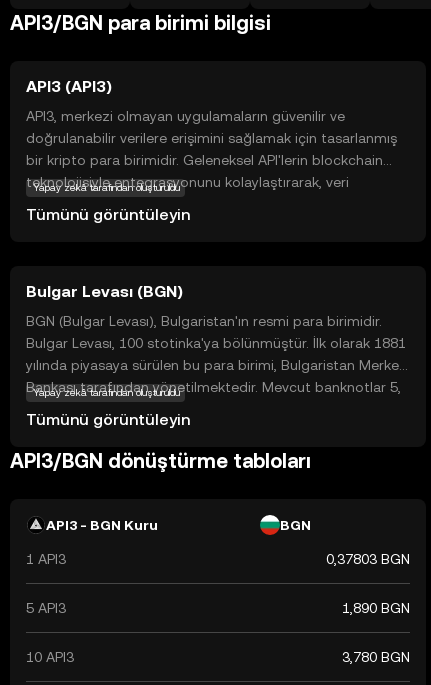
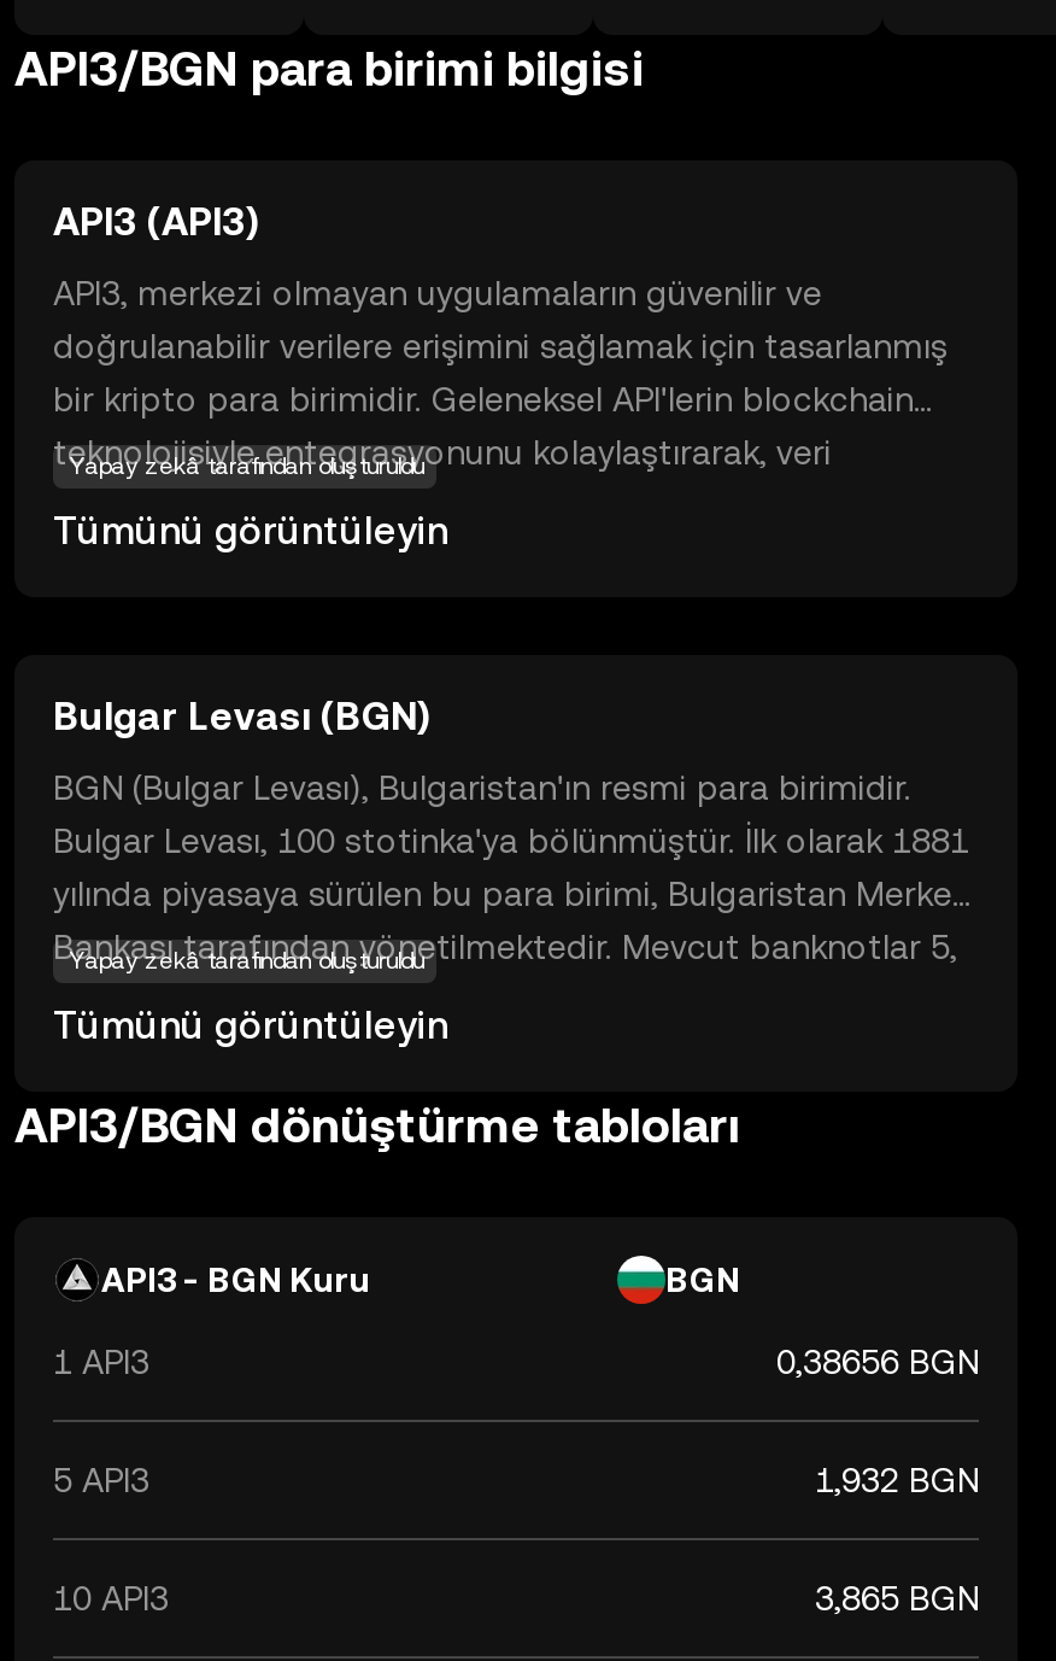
- 0,37803 BGN
+ 0,38656 BGN

- 1,890 BGN
+ 1,932 BGN

- 3,780 BGN
+ 3,865 BGN
